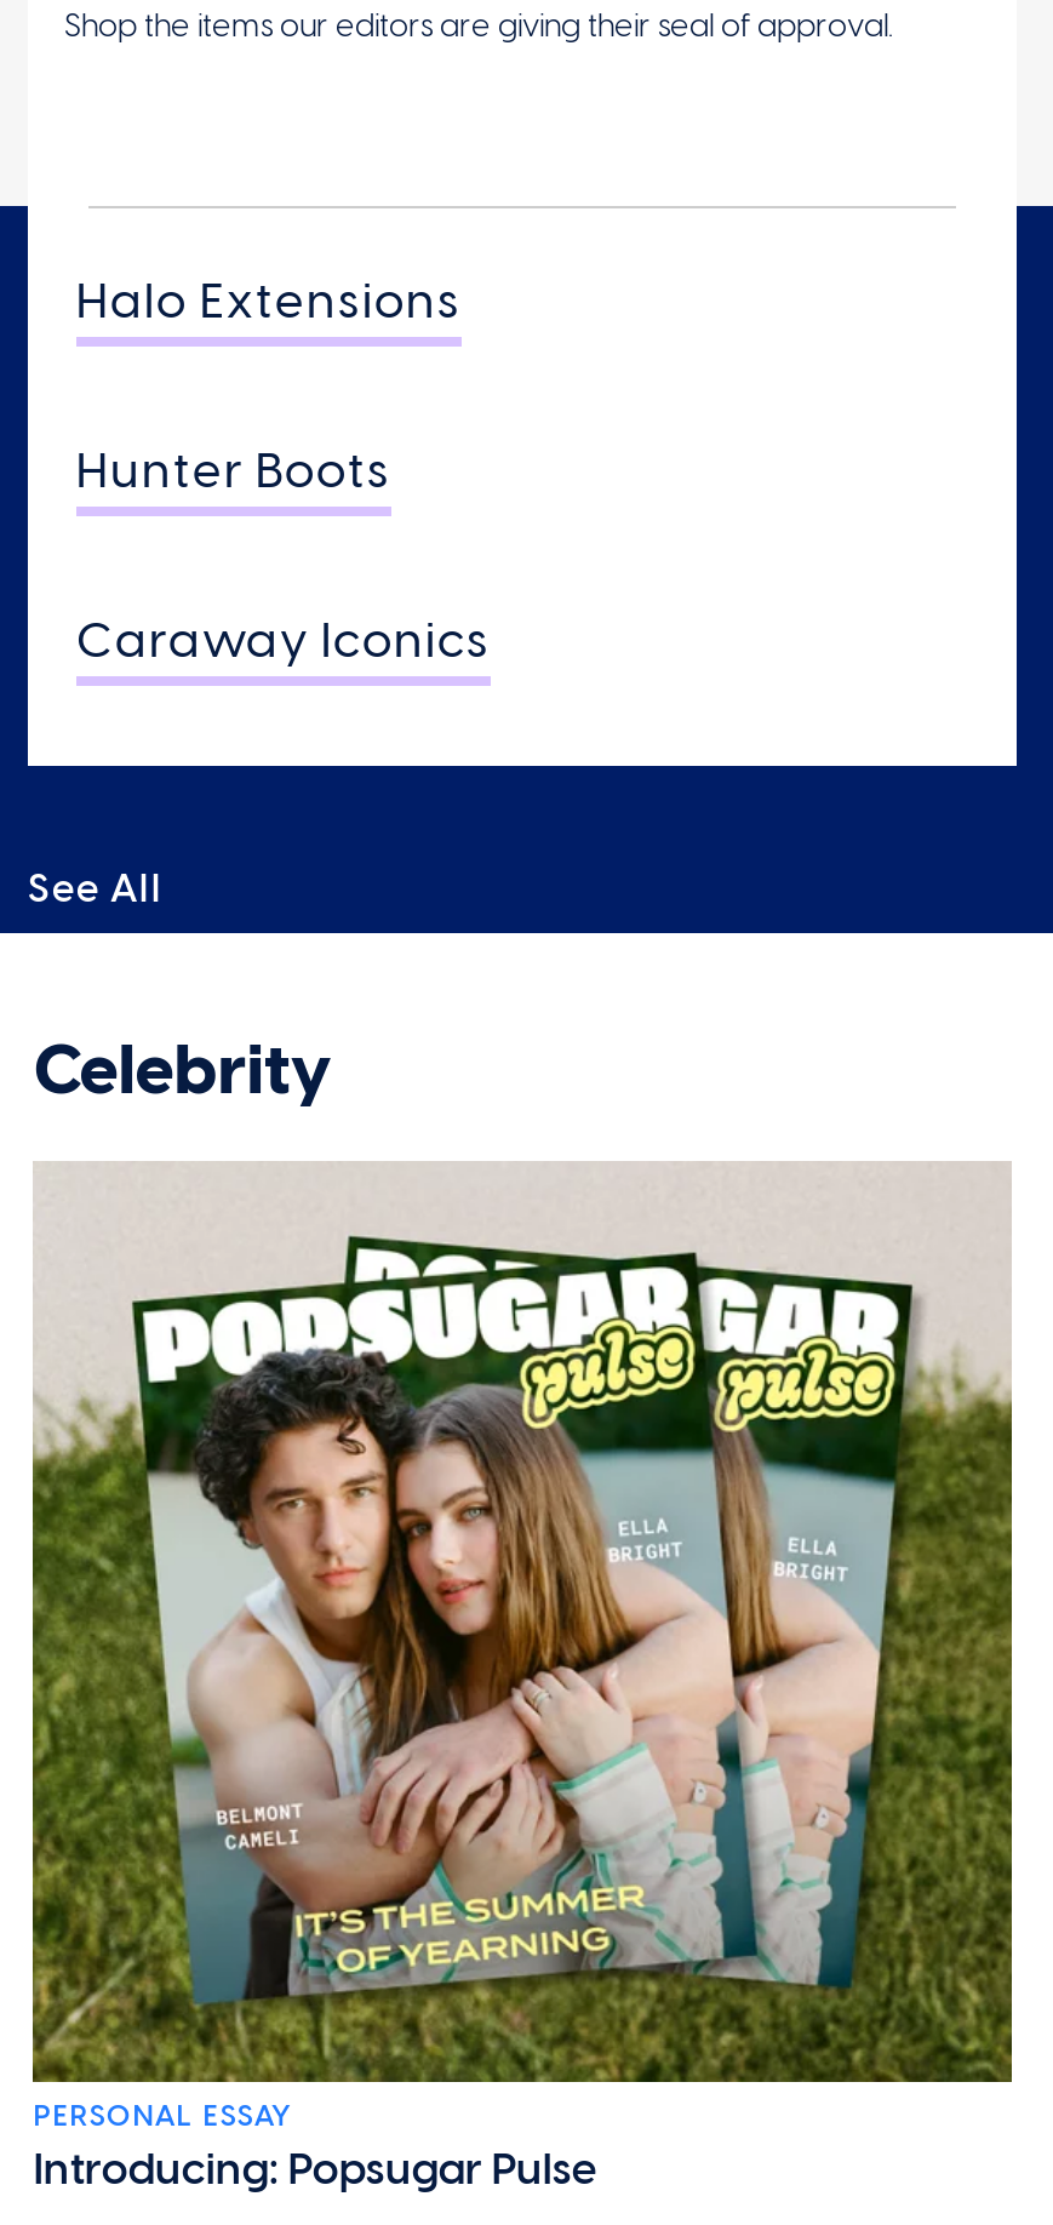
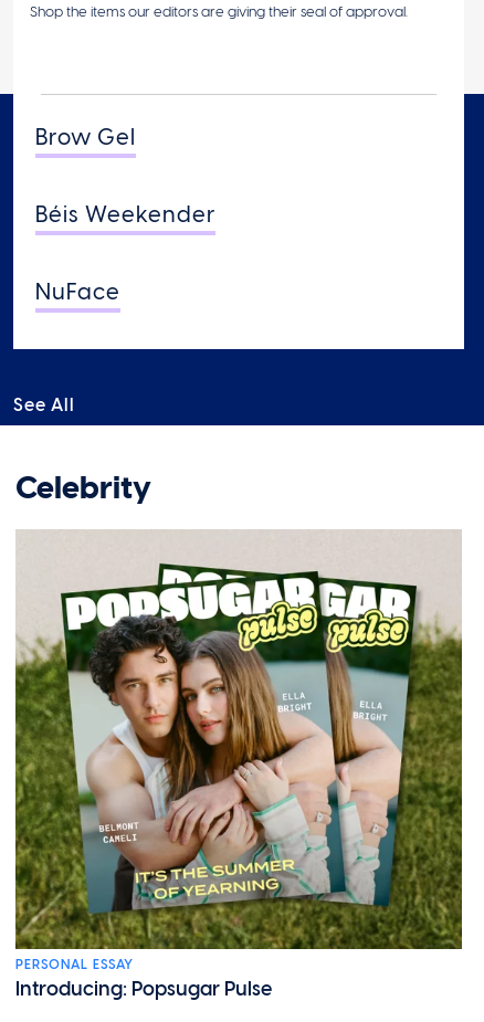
- Halo Extensions
+ Brow Gel

- Hunter Boots
+ Béis Weekender

- Caraway Iconics
+ NuFace
